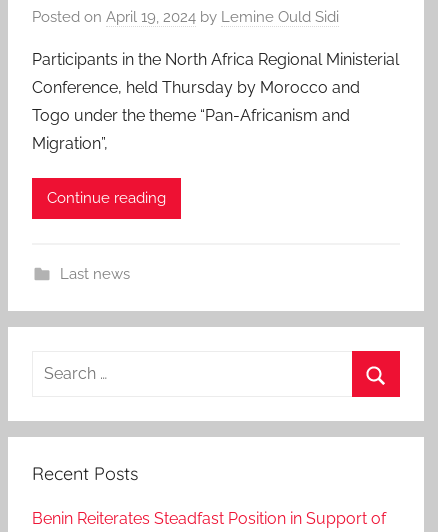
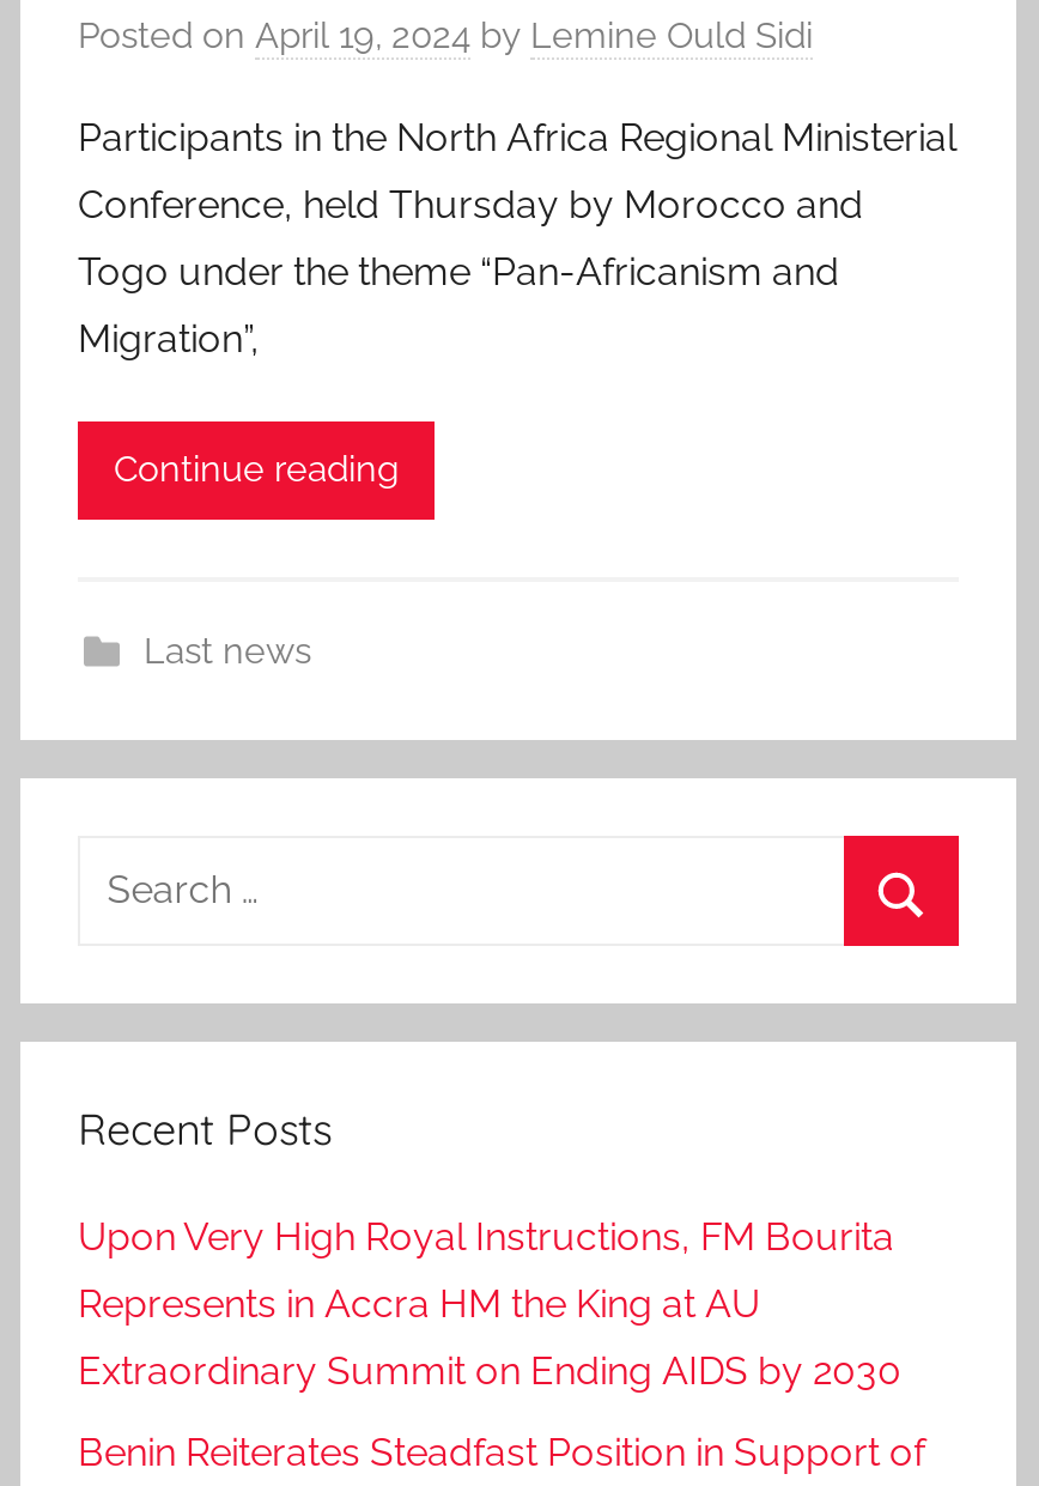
+ Upon Very High Royal Instructions, FM Bourita
+ Represents in Accra HM the King at AU
+ Extraordinary Summit on Ending AIDS by 2030
